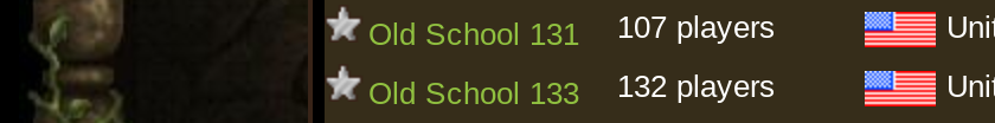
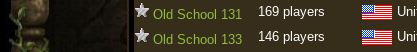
- Old School 131 107 players
+ Old School 131 169 players

- Old School 133 132 players
+ Old School 133 146 players
